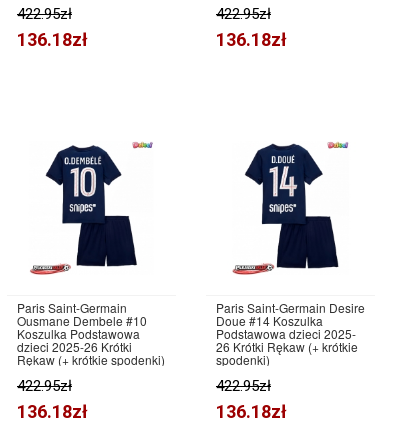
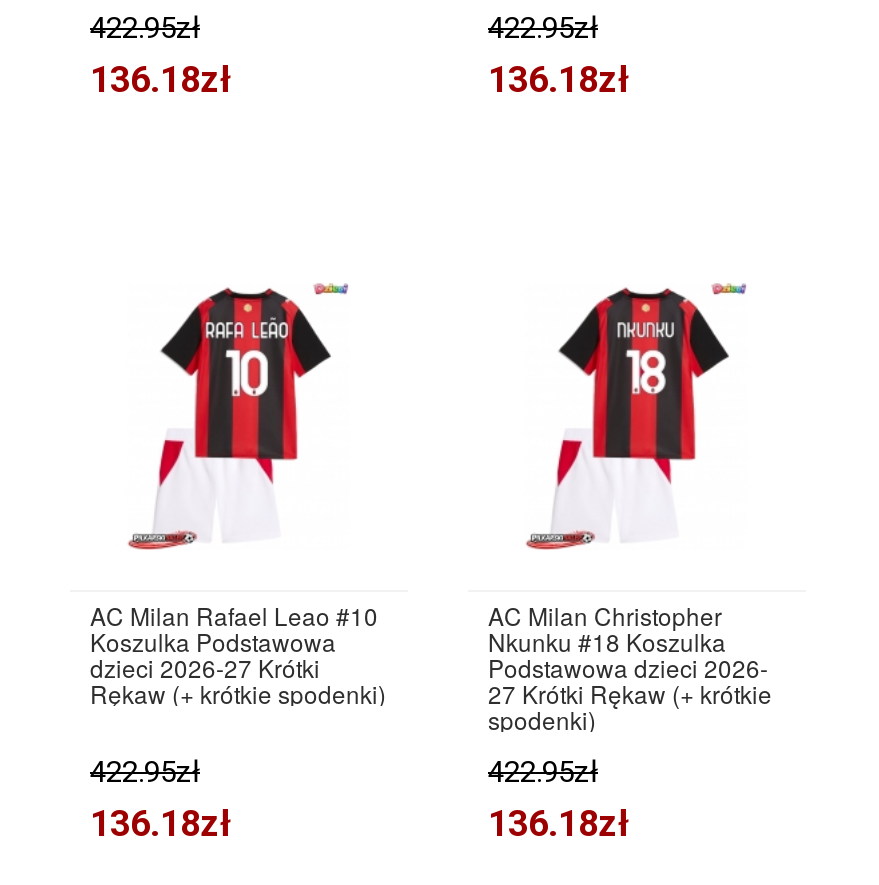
- [image]
- Paris Saint-Germain
- Ousmane Dembele #10
+ [image]
+ AC Milan Rafael Leao #10

- [image]
- Paris Saint-Germain Desire
- Doue #14 Koszulka
- Podstawowa dzieci 2025-
- 26 Krótki Rękaw (+ krótkie
+ [image]
+ AC Milan Christopher
+ Nkunku #18 Koszulka
+ Podstawowa dzieci 2026-
+ 27 Krótki Rękaw (+ krótkie

- dzieci 2025-26 Krótki
+ dzieci 2026-27 Krótki
